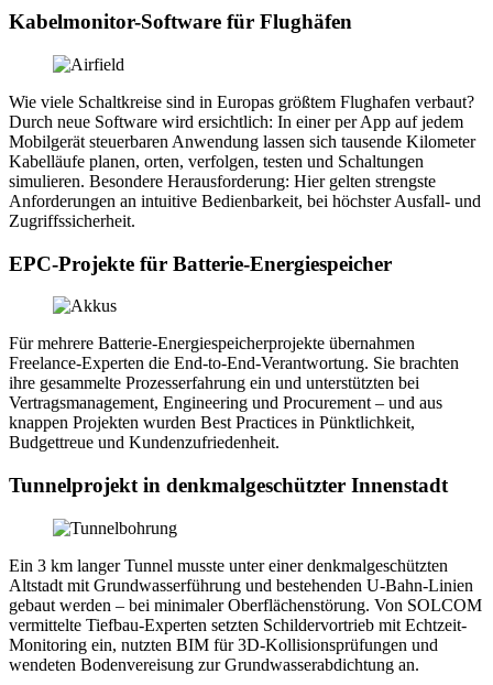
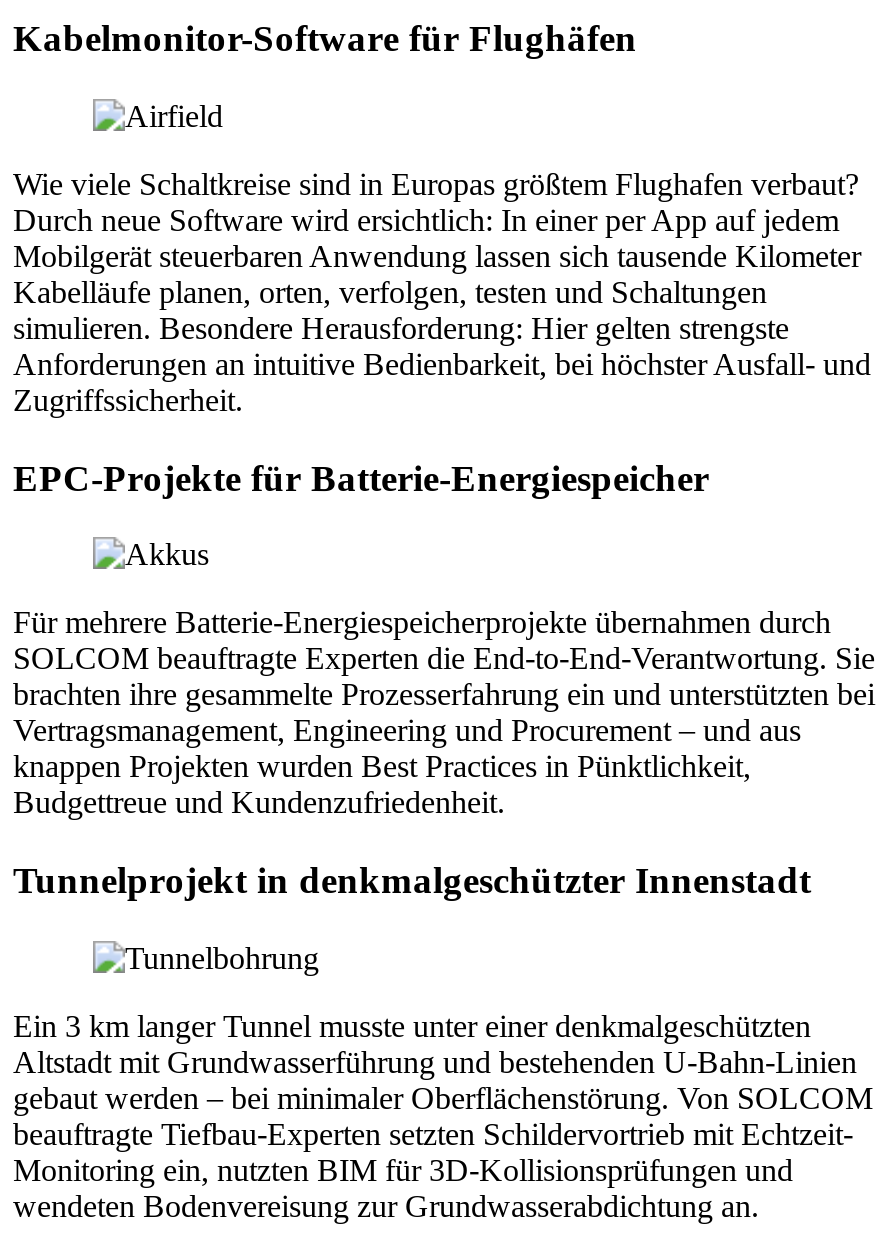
- Für mehrere Batterie-Energiespeicherprojekte übernahmen
- Freelance-Experten die End-to-End-Verantwortung. Sie brachten
- ihre gesammelte Prozesserfahrung ein und unterstützten bei
+ Für mehrere Batterie-Energiespeicherprojekte übernahmen durch
+ SOLCOM beauftragte Experten die End-to-End-Verantwortung. Sie
+ brachten ihre gesammelte Prozesserfahrung ein und unterstützten bei

- vermittelte Tiefbau-Experten setzten Schildervortrieb mit Echtzeit-
+ beauftragte Tiefbau-Experten setzten Schildervortrieb mit Echtzeit-
